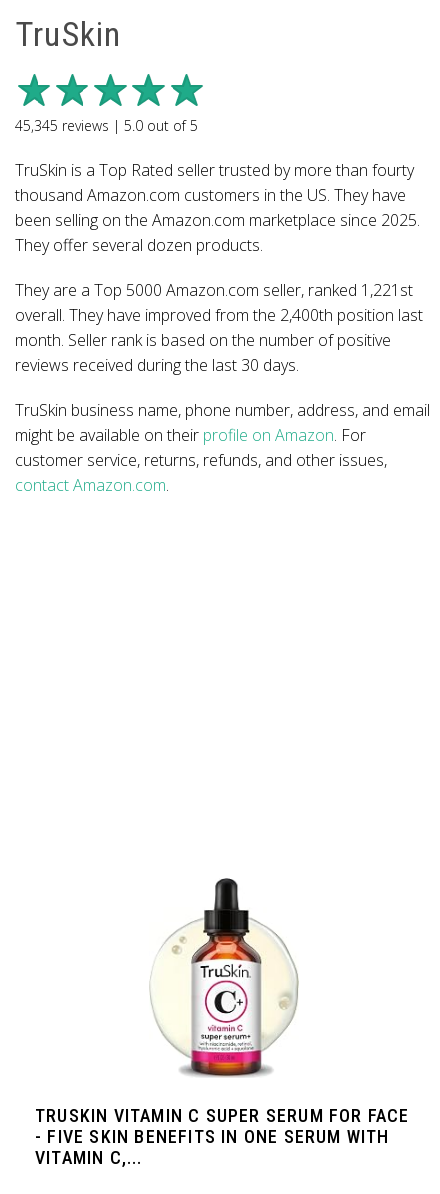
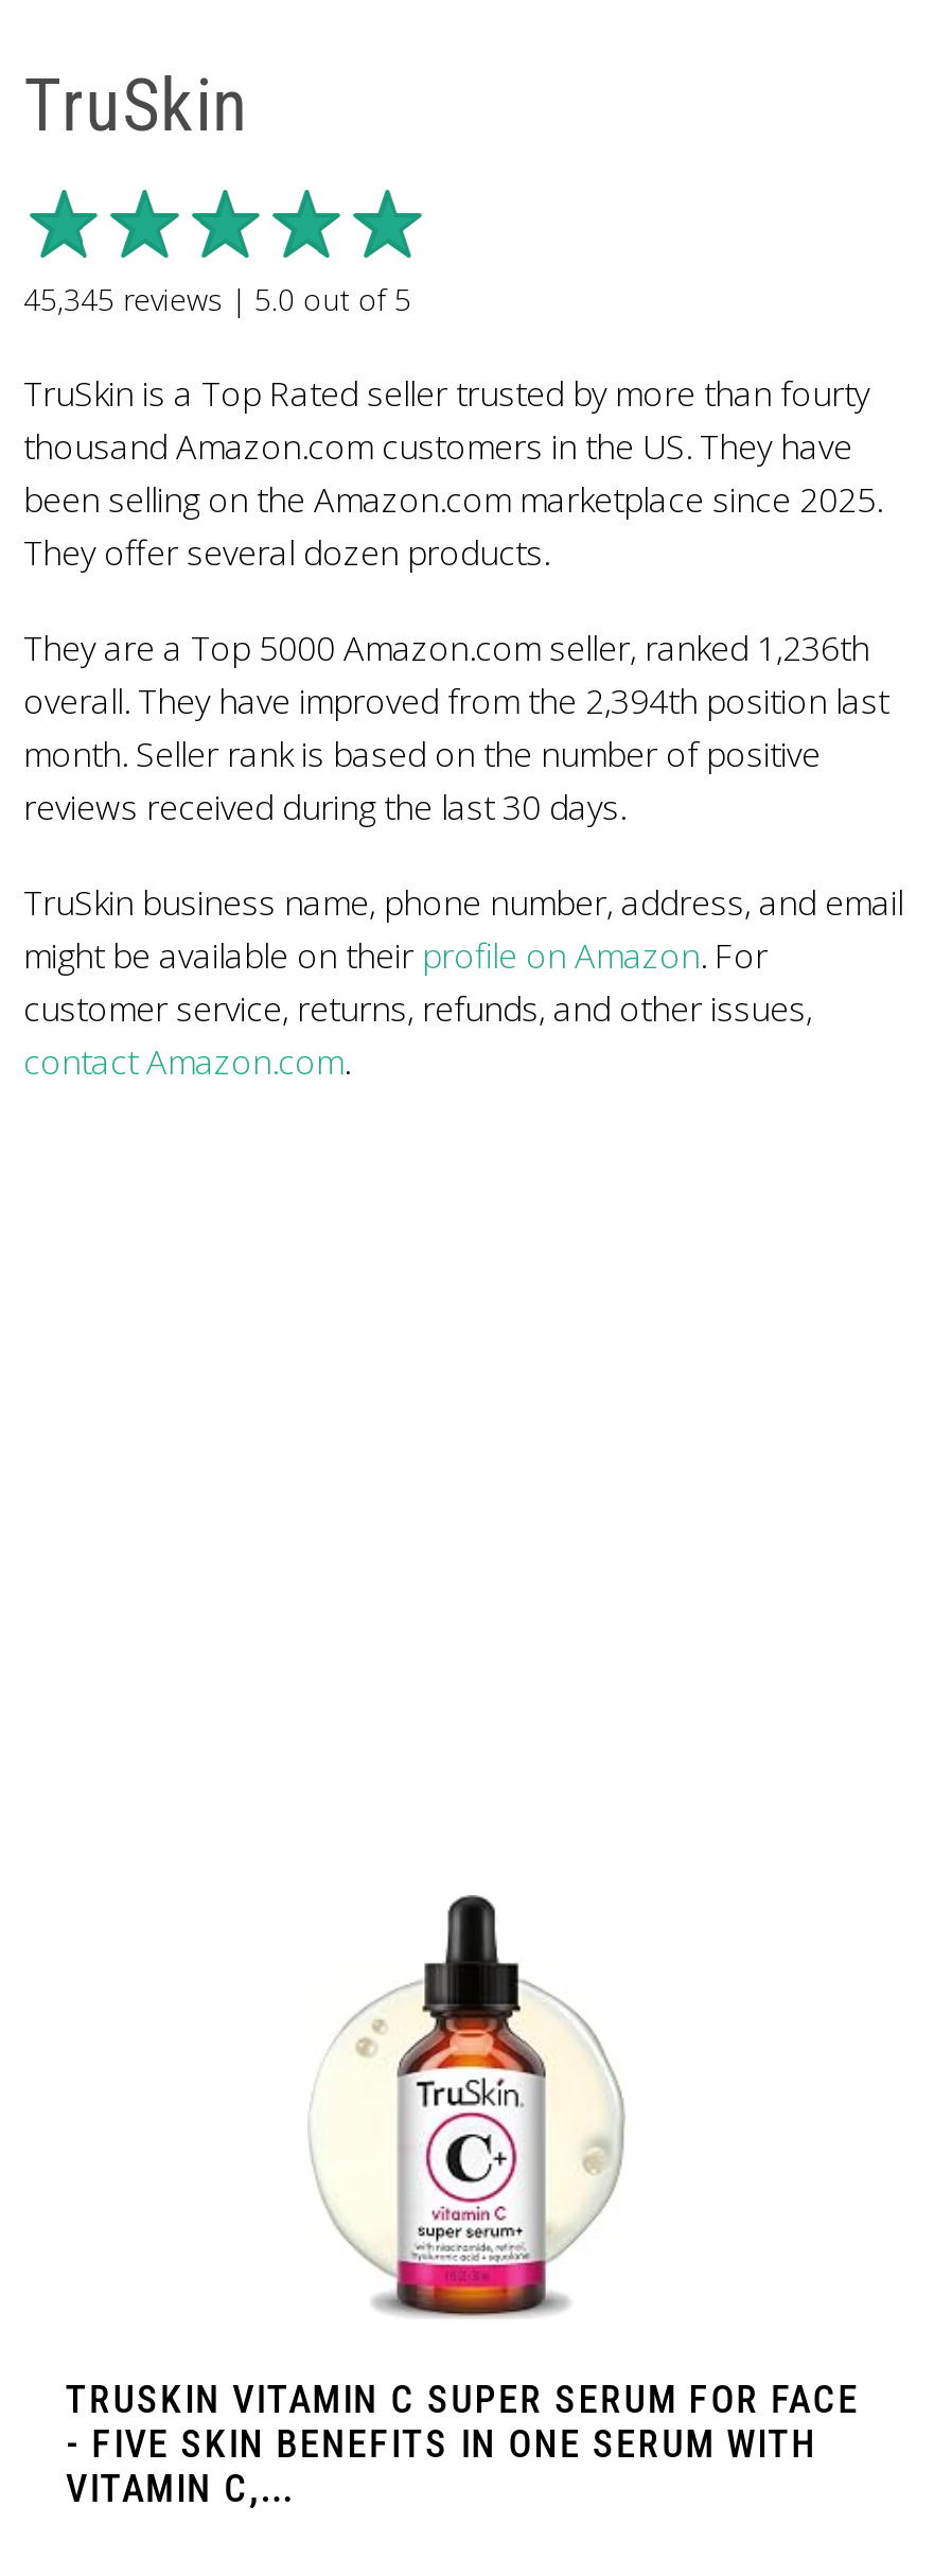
- They are a Top 5000 Amazon.com seller, ranked 1,221st
+ They are a Top 5000 Amazon.com seller, ranked 1,236th

- overall. They have improved from the 2,400th position last
+ overall. They have improved from the 2,394th position last
